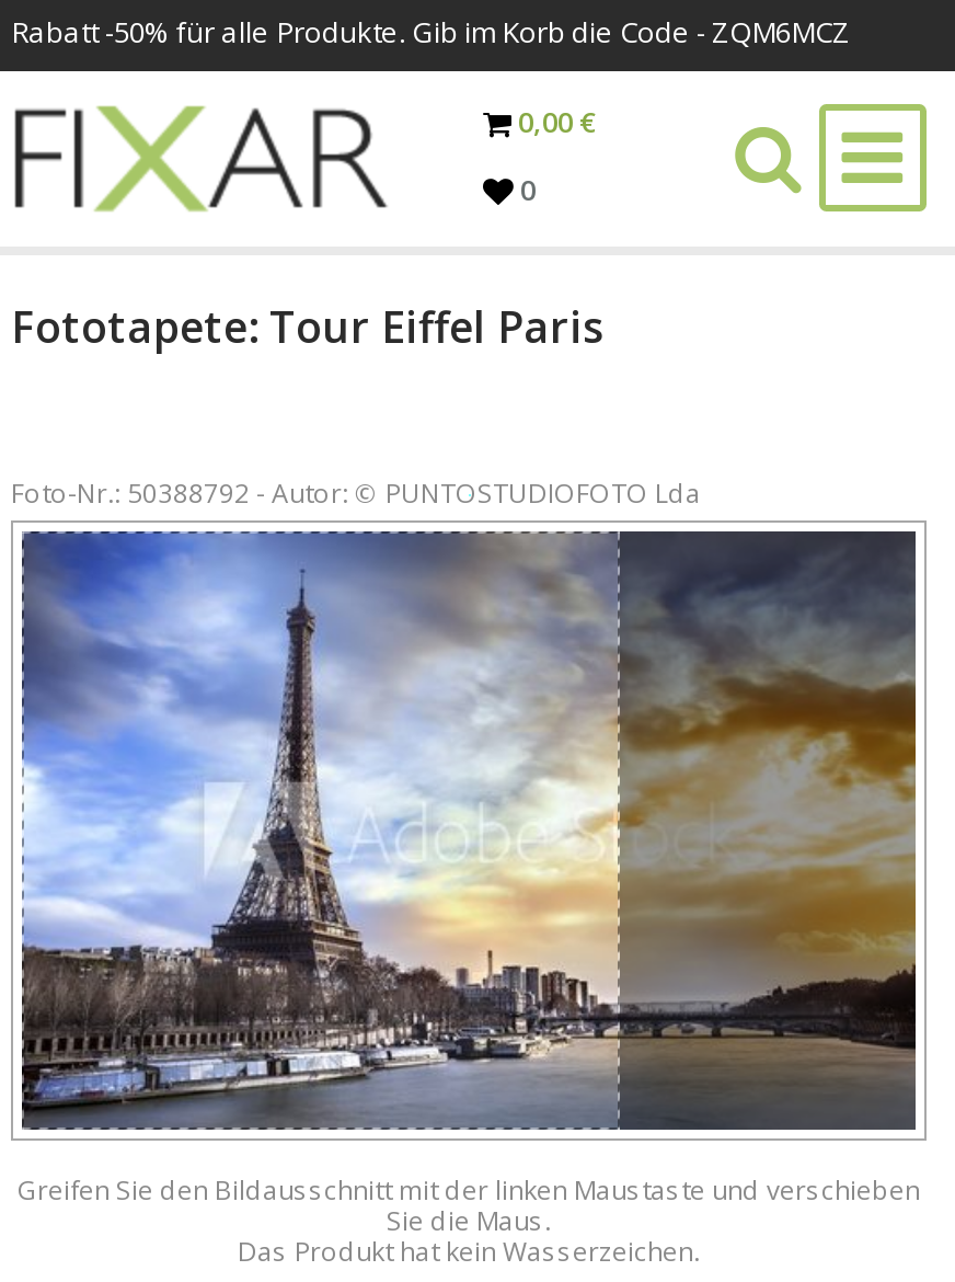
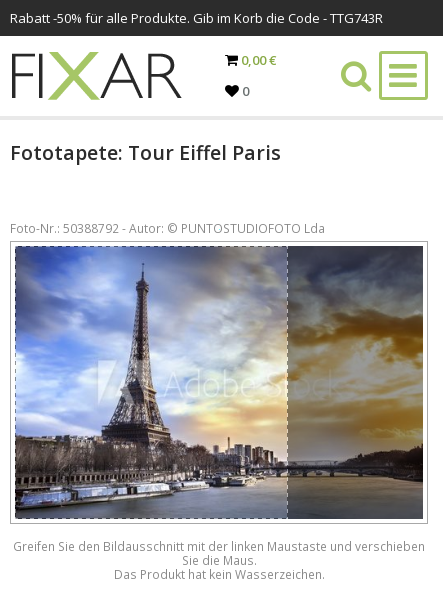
- Rabatt -50% für alle Produkte. Gib im Korb die Code - ZQM6MCZ
+ Rabatt -50% für alle Produkte. Gib im Korb die Code - TTG743R
